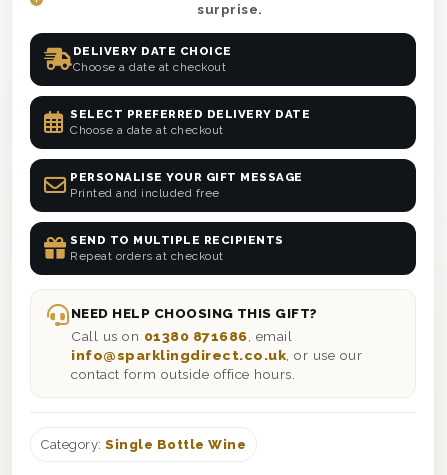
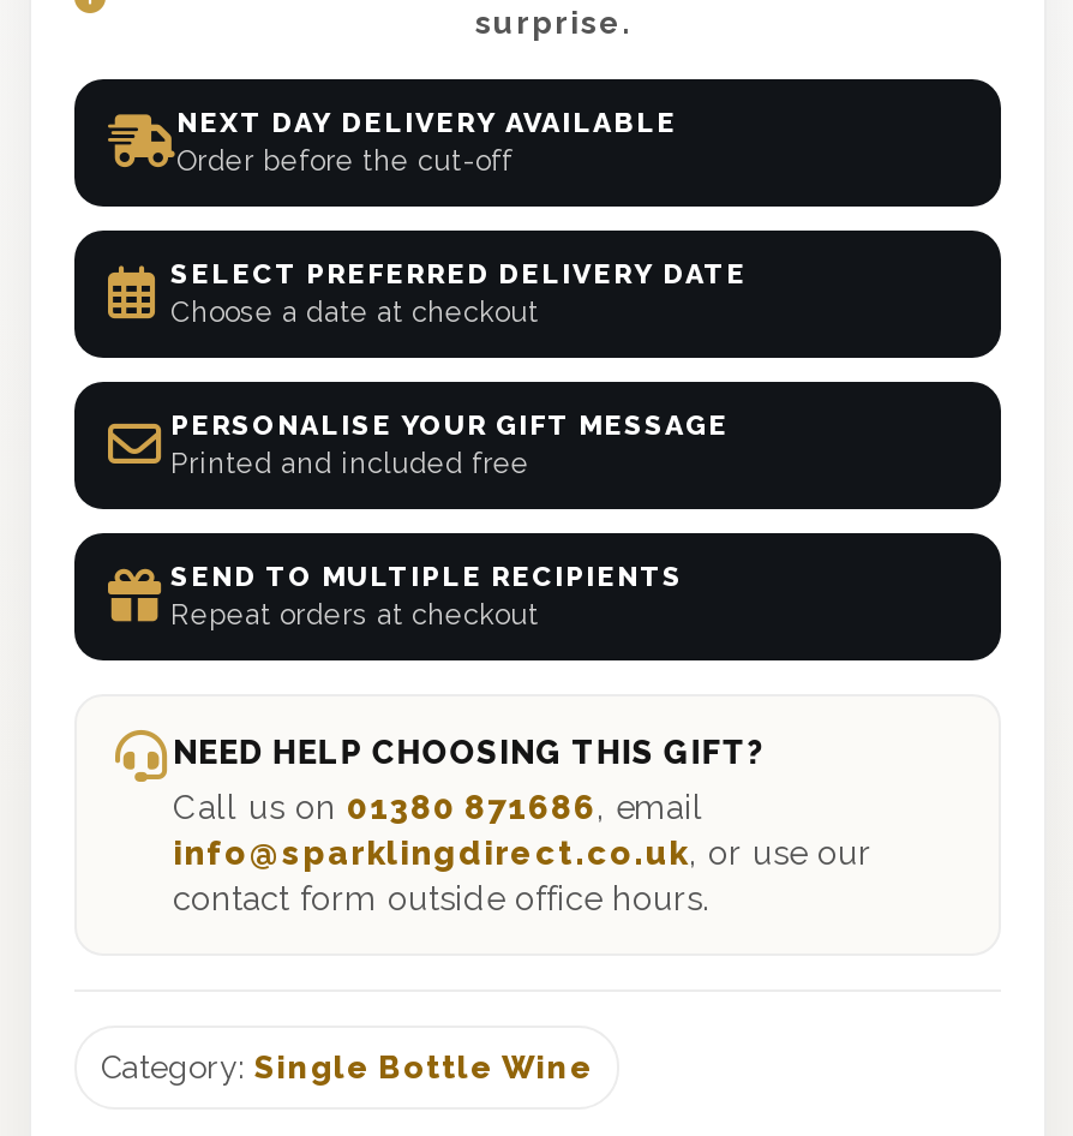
- DELIVERY DATE CHOICE
- Choose a date at checkout
+ NEXT DAY DELIVERY AVAILABLE
+ Order before the cut-off
